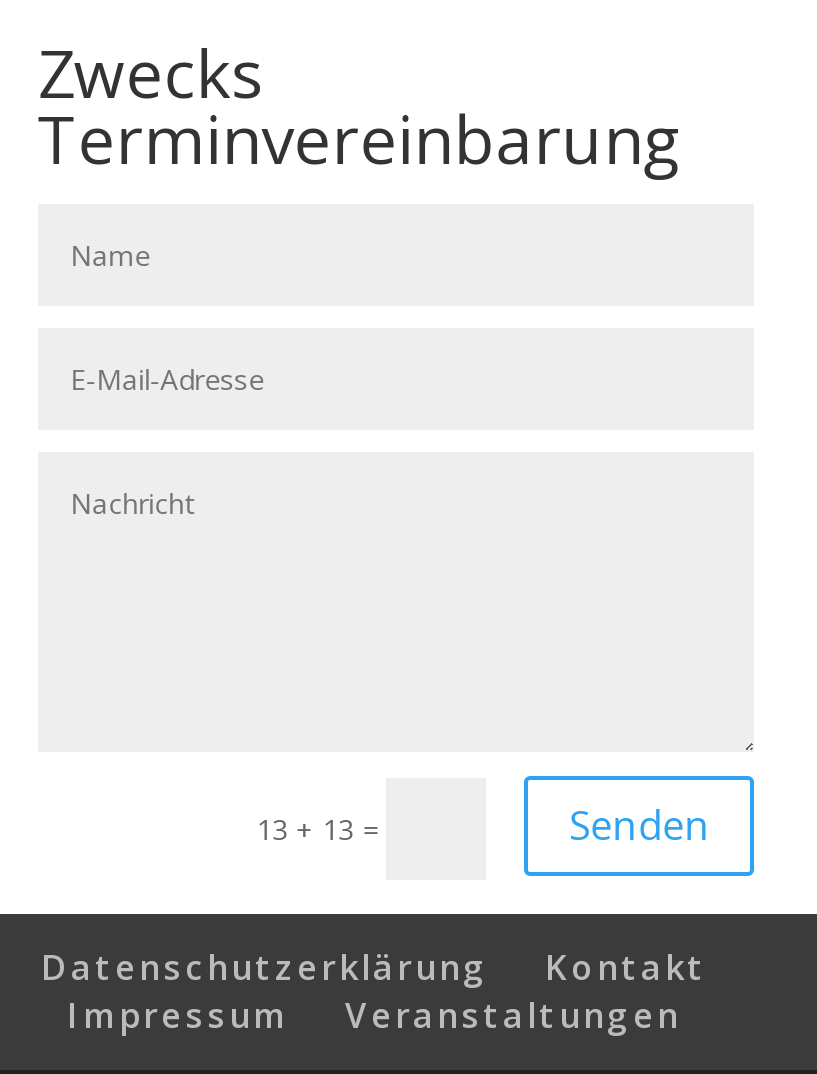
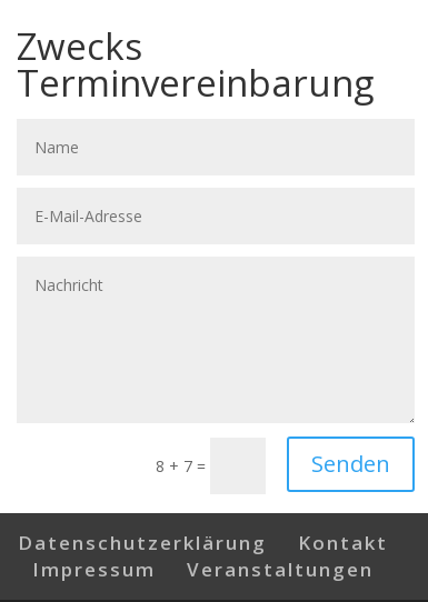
- 13 + 13 =
+ 8 + 7 =
